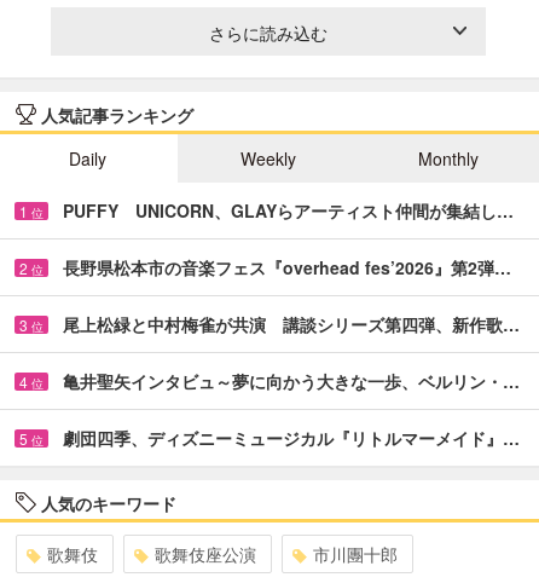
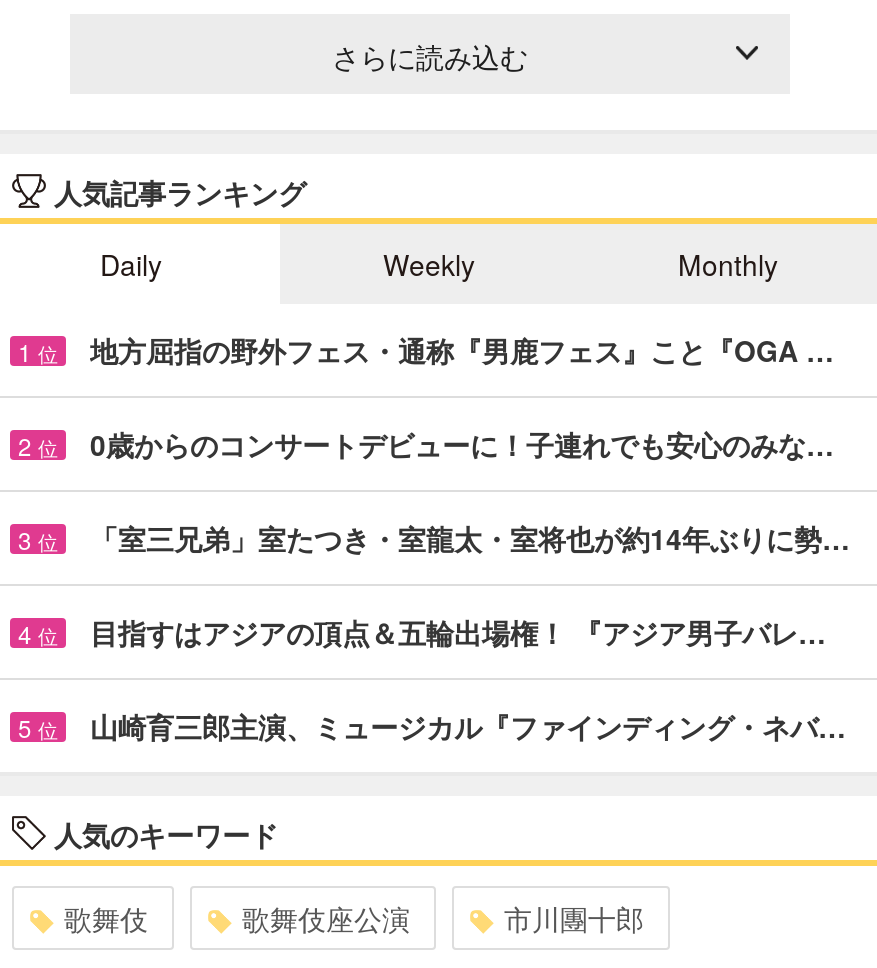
- PUFFY UNICORN、GLAYらアーティスト仲間が集結し…
+ 地方屈指の野外フェス・通称『男鹿フェス』こと『OGA …

- 長野県松本市の音楽フェス『overhead fes’2026』第2弾…
+ 0歳からのコンサートデビューに！子連れでも安心のみな…

- 尾上松緑と中村梅雀が共演 講談シリーズ第四弾、新作歌…
+ 「室三兄弟」室たつき・室龍太・室将也が約14年ぶりに勢…

- 亀井聖矢インタビュ～夢に向かう大きな一歩、ベルリン・…
+ 目指すはアジアの頂点＆五輪出場権！ 『アジア男子バレ…

- 劇団四季、ディズニーミュージカル『リトルマーメイド』…
+ 山崎育三郎主演、ミュージカル『ファインディング・ネバ…
